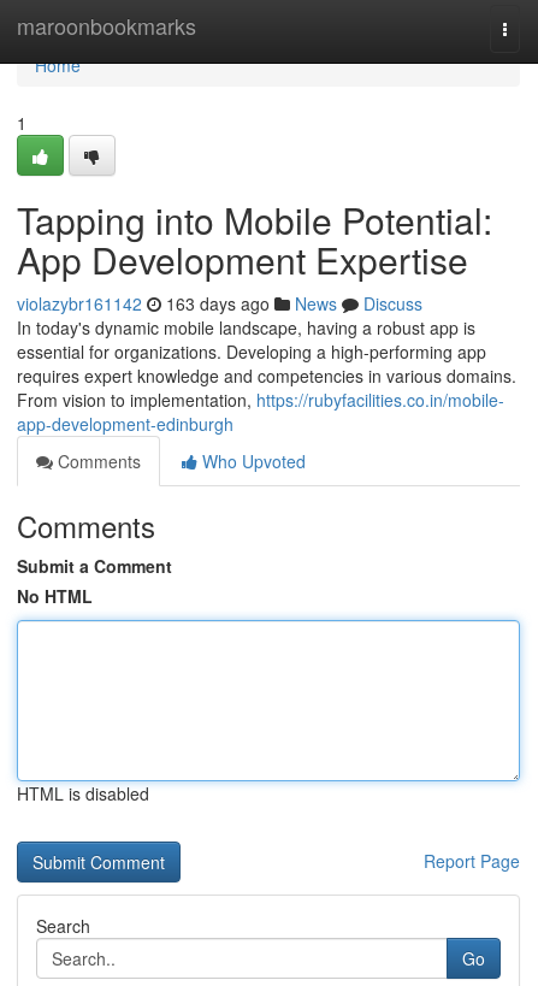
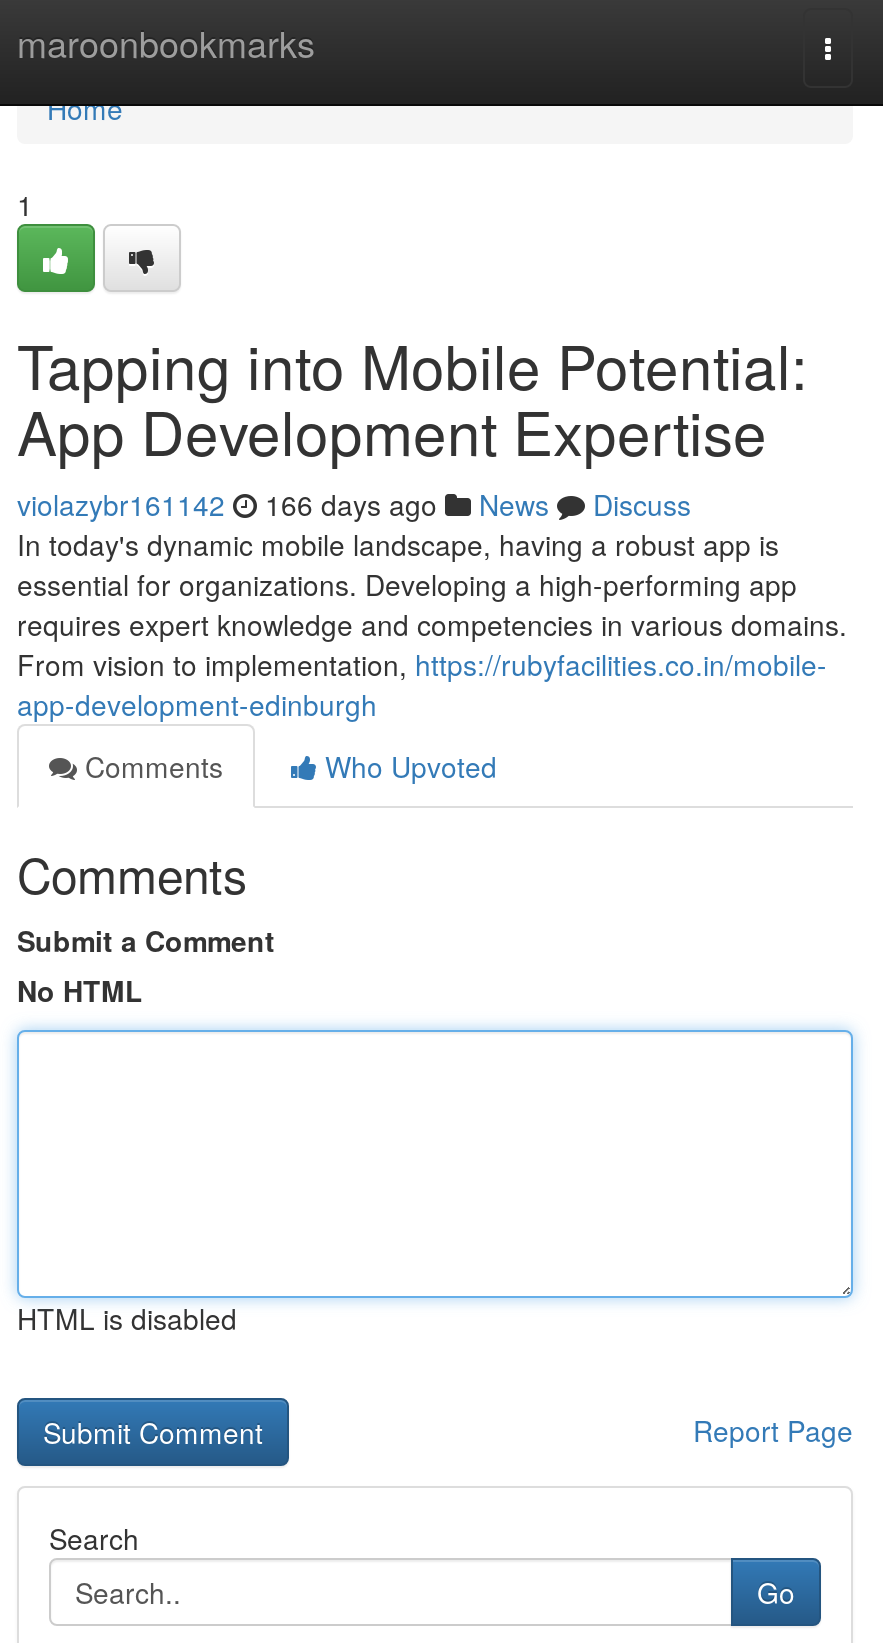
- violazybr161142 163 days ago News Discuss
+ violazybr161142 166 days ago News Discuss
